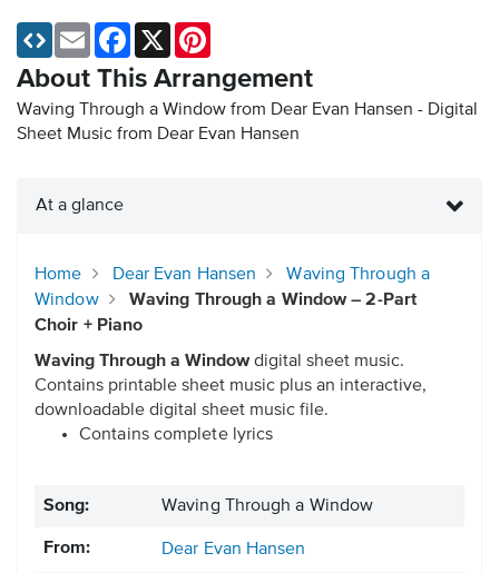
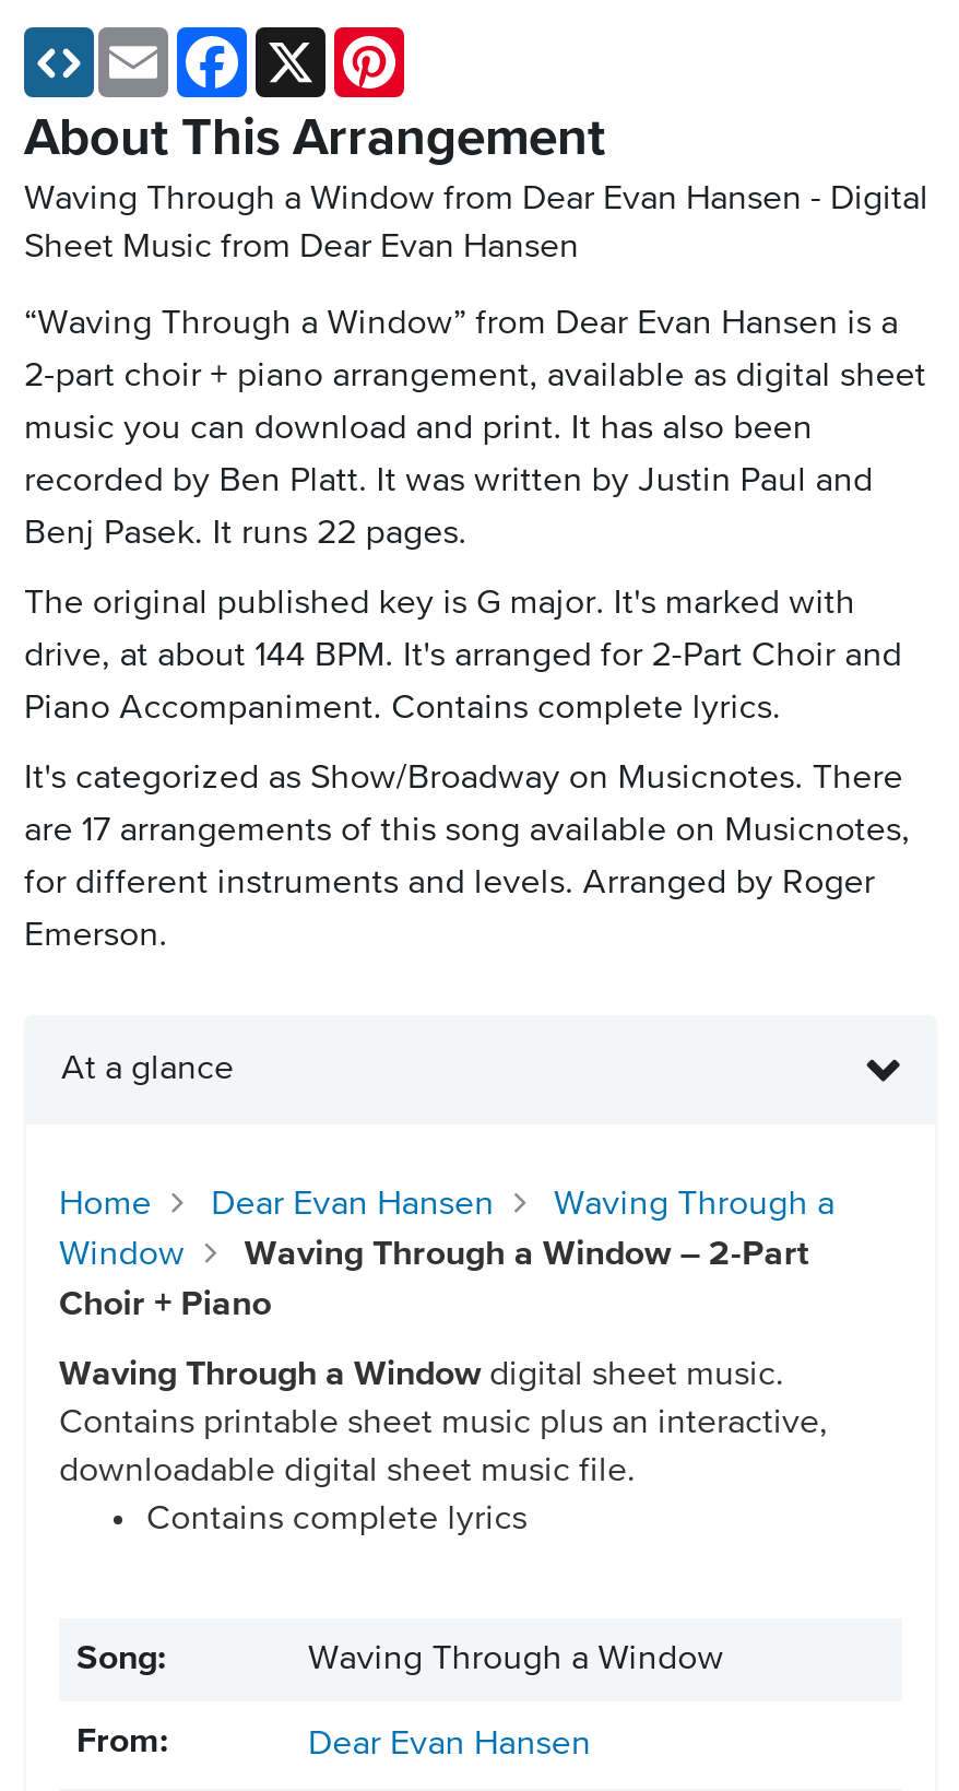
+ “Waving Through a Window” from Dear Evan Hansen is a
+ 2-part choir + piano arrangement, available as digital sheet
+ music you can download and print. It has also been
+ recorded by Ben Platt. It was written by Justin Paul and
+ Benj Pasek. It runs 22 pages.
+ The original published key is G major. It's marked with
+ drive, at about 144 BPM. It's arranged for 2-Part Choir and
+ Piano Accompaniment. Contains complete lyrics.
+ It's categorized as Show/Broadway on Musicnotes. There
+ are 17 arrangements of this song available on Musicnotes,
+ for different instruments and levels. Arranged by Roger
+ Emerson.
